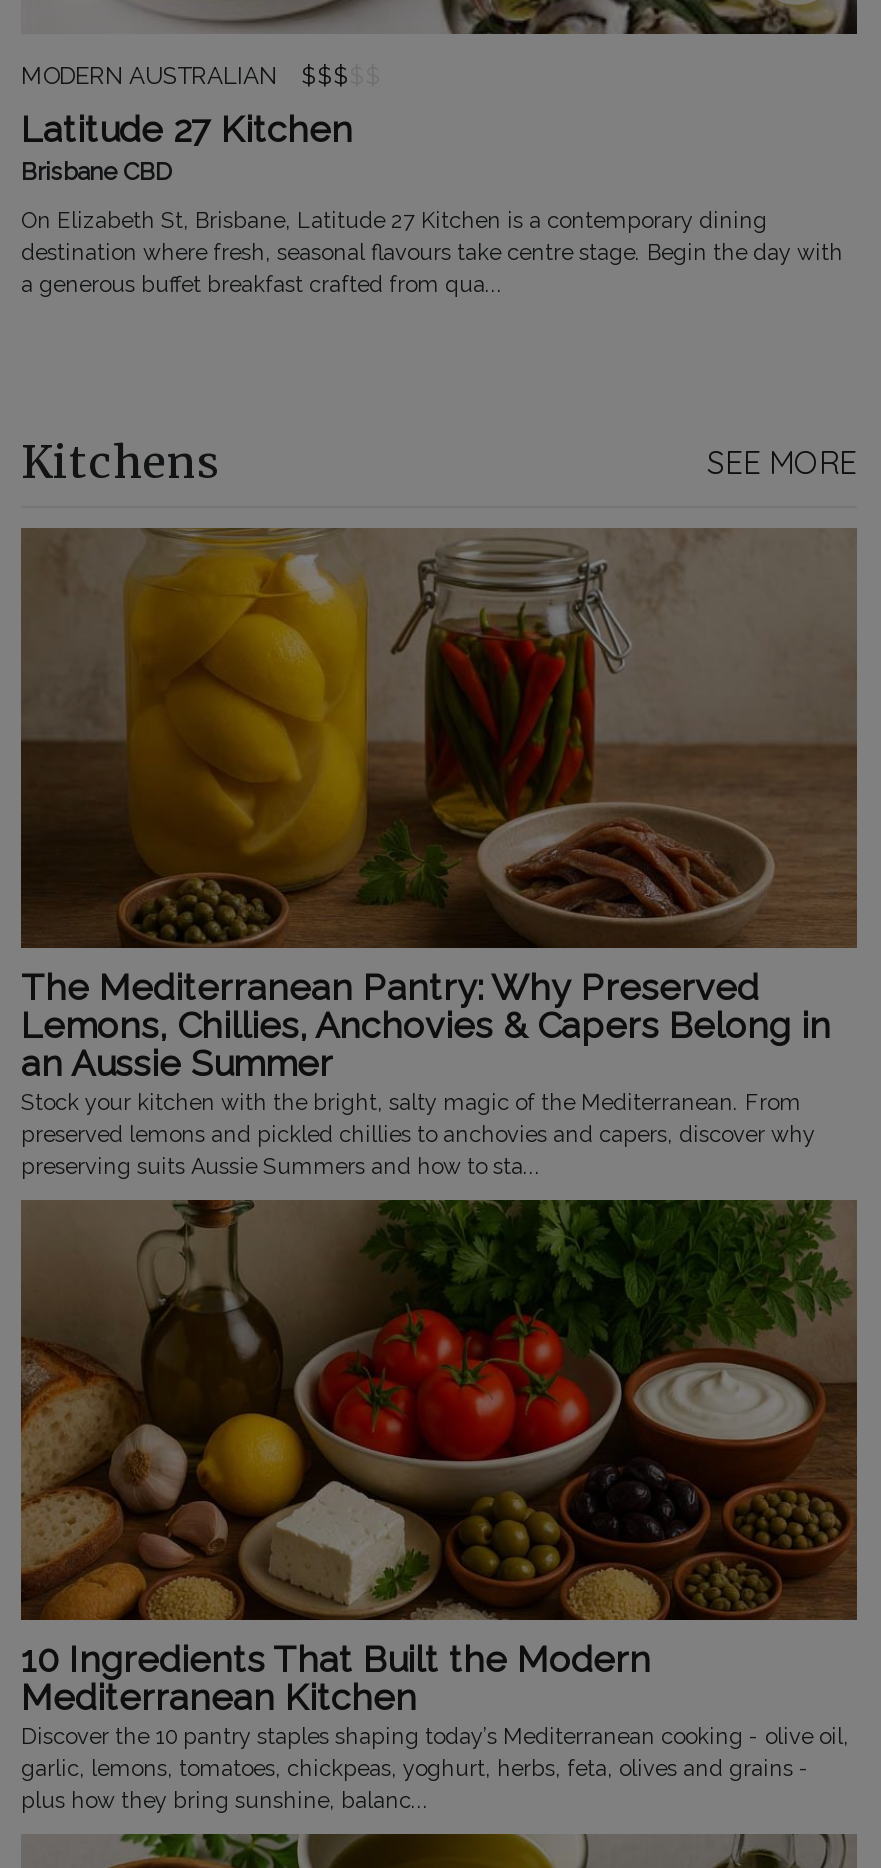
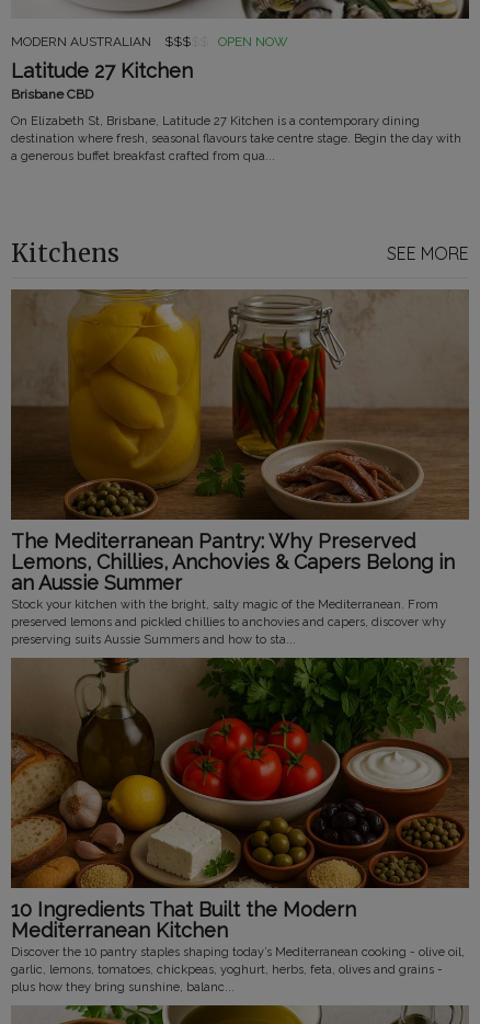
+ OPEN NOW
